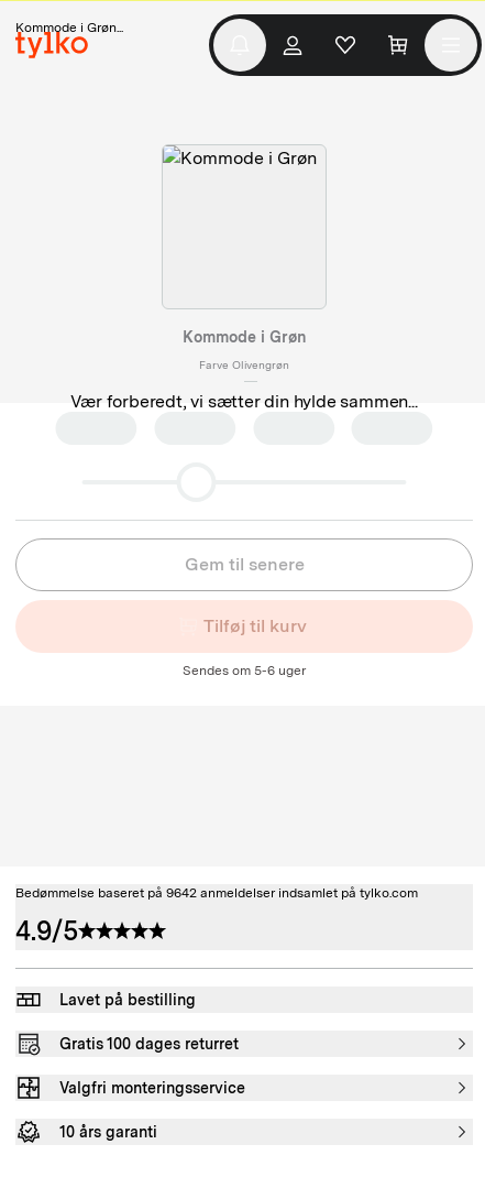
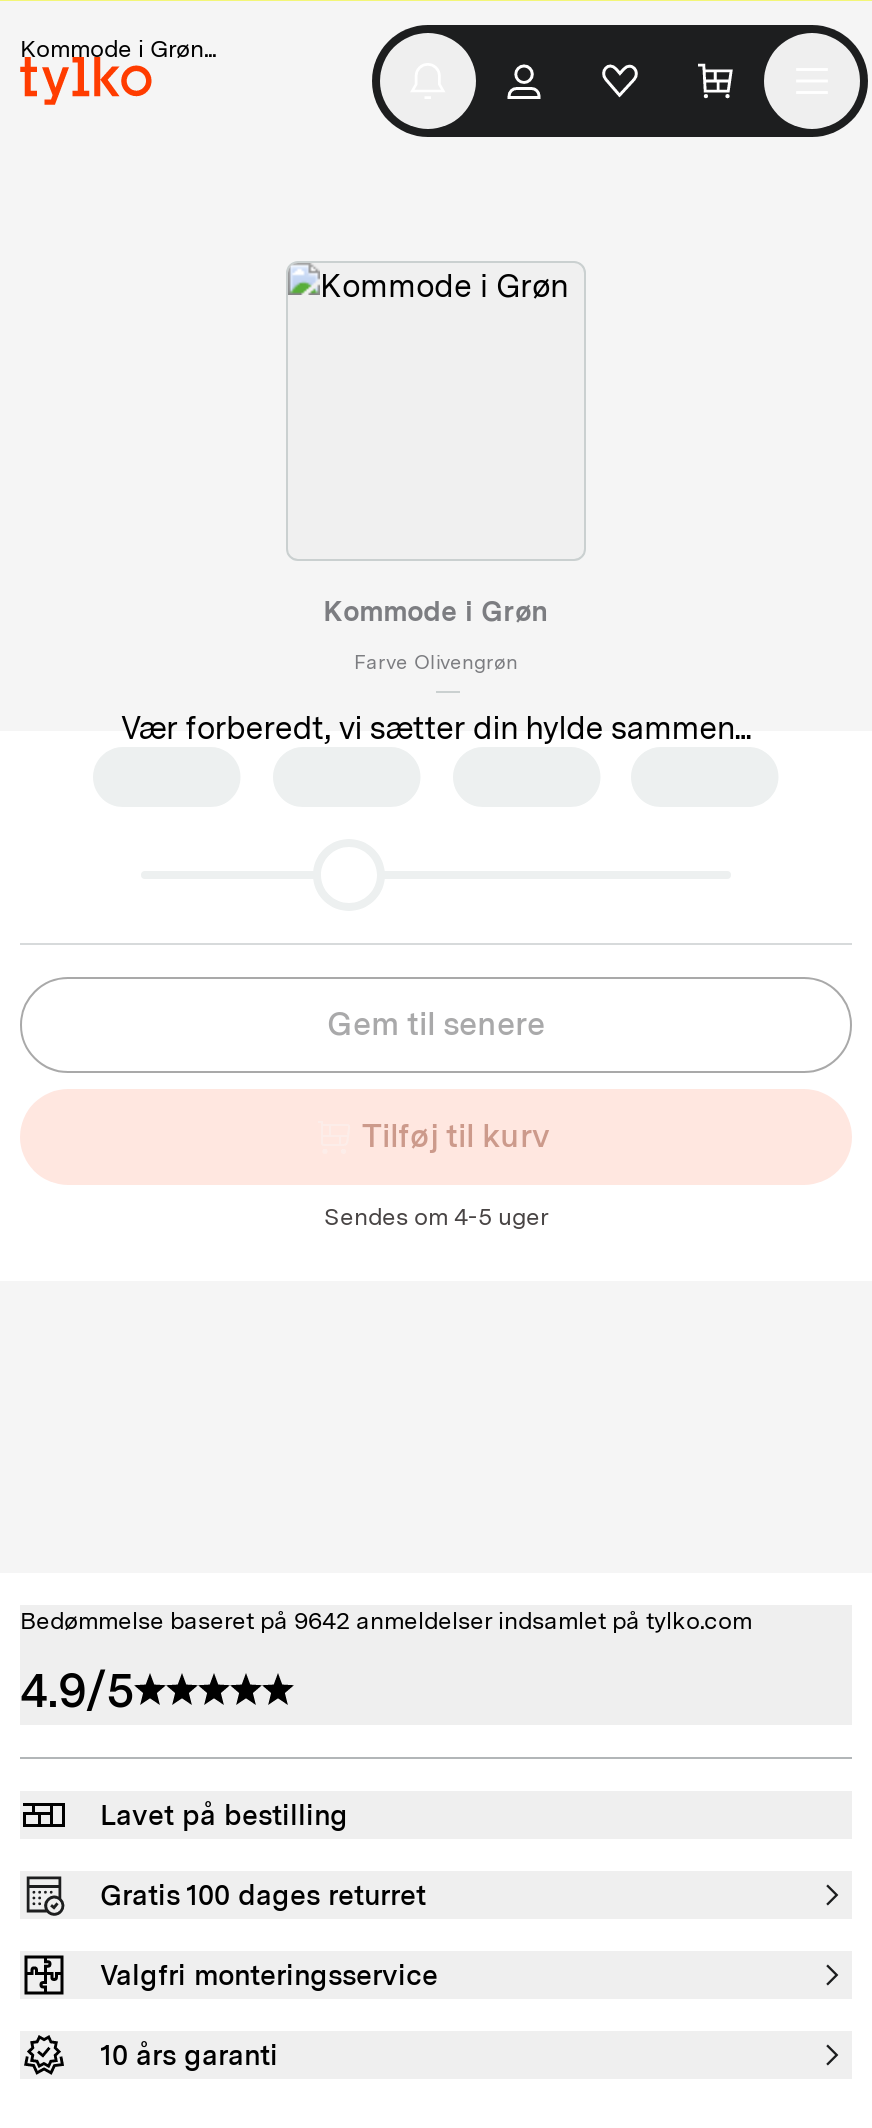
- Sendes om 5-6 uger
+ Sendes om 4-5 uger
